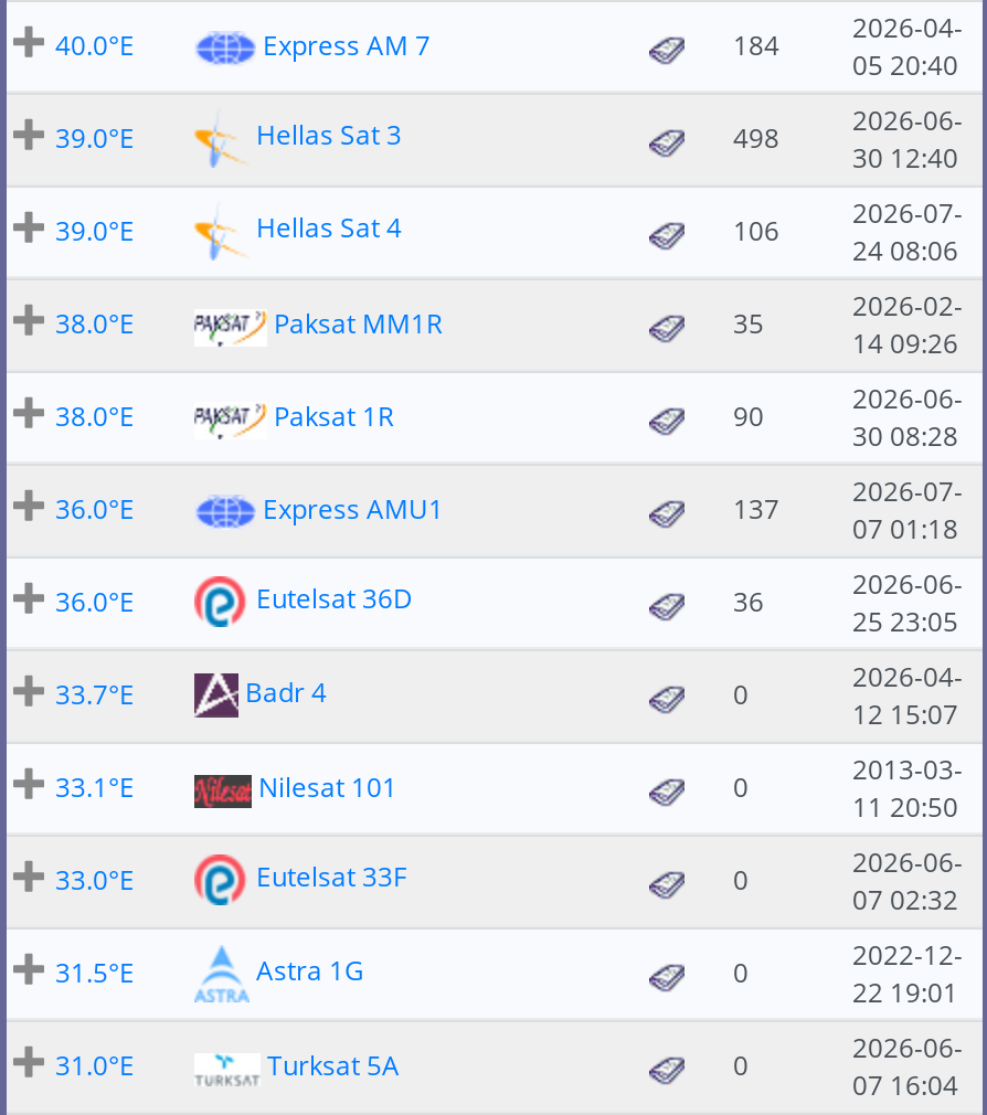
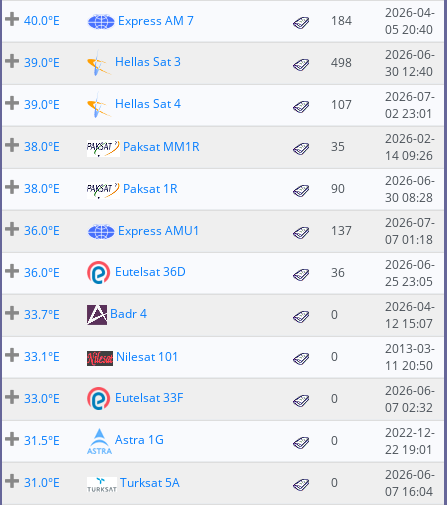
- 106 2026-07-
+ 107 2026-07-

- 24 08:06
+ 02 23:01
